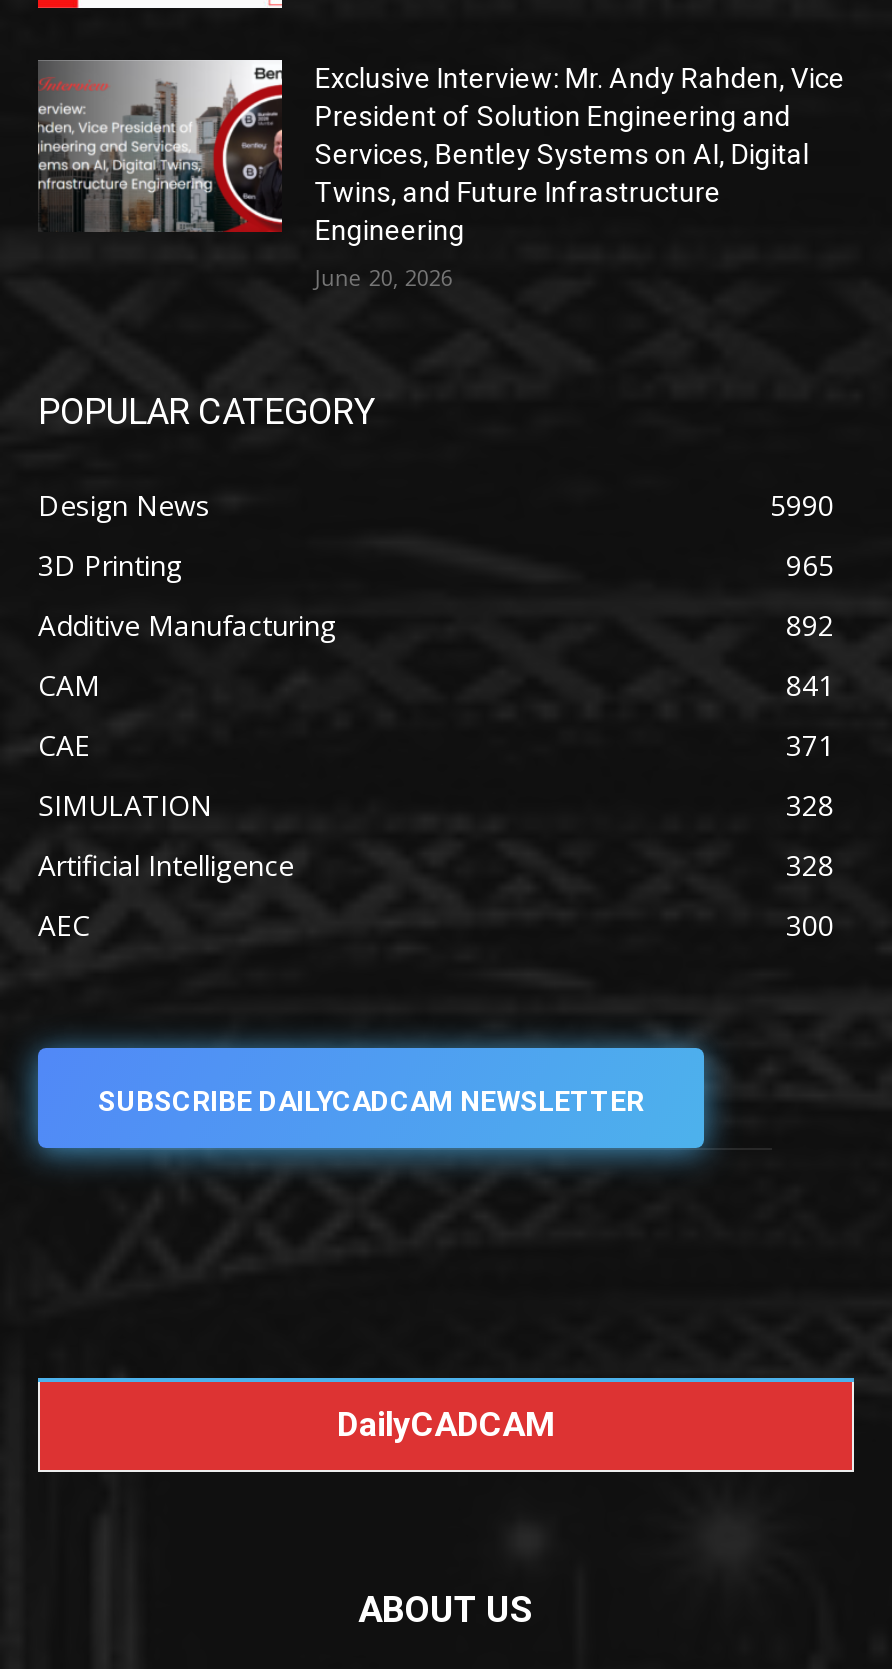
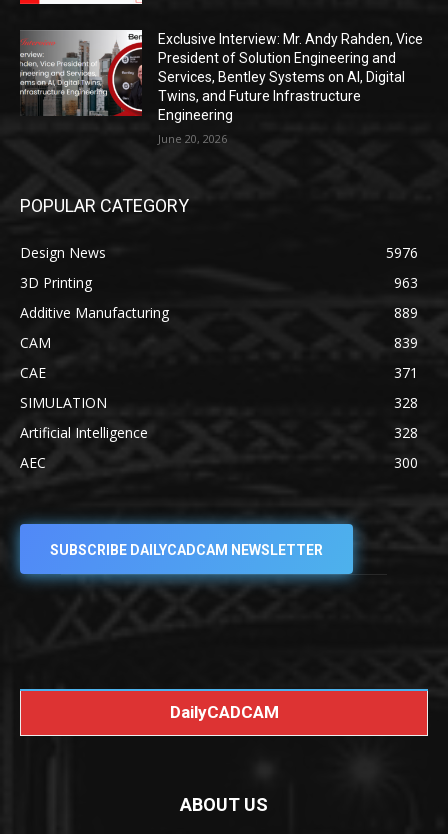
- 5990
+ 5976

- 965
+ 963

- 892
+ 889

- 841
+ 839
